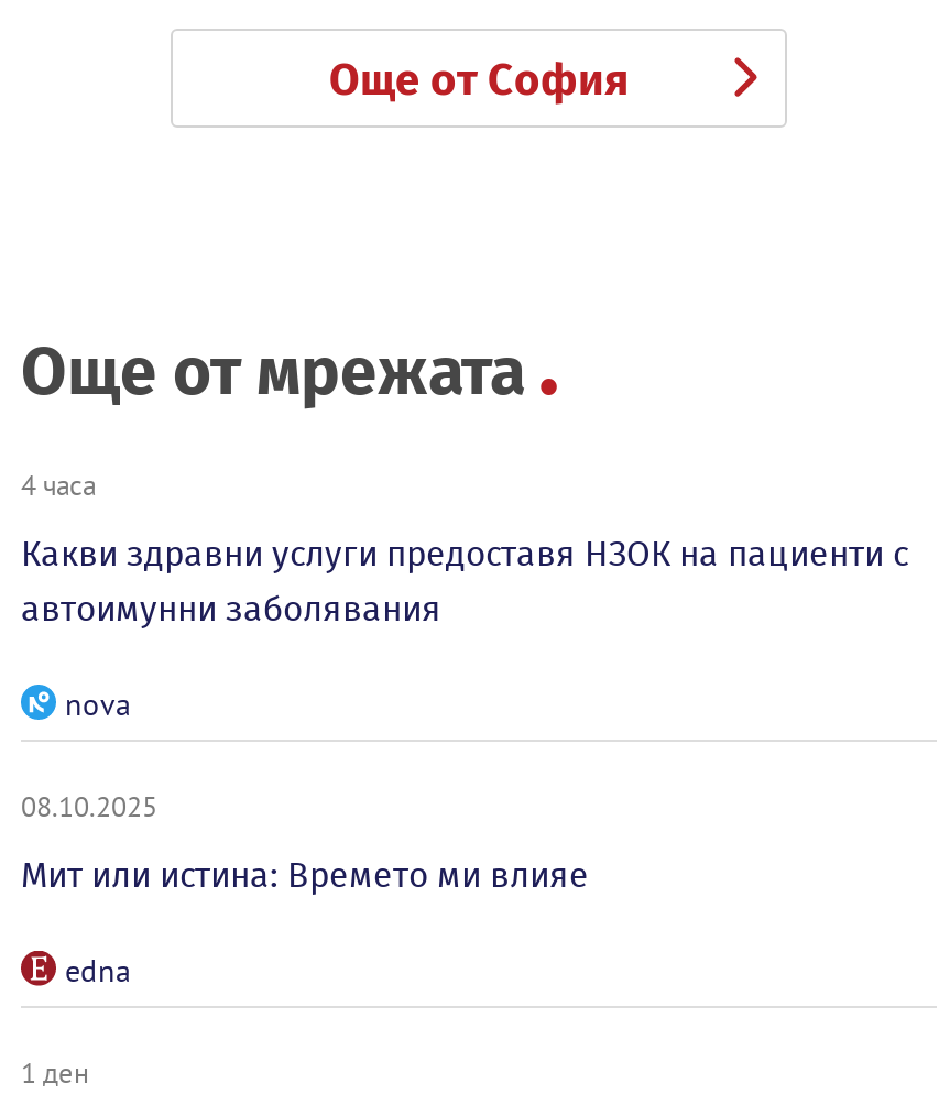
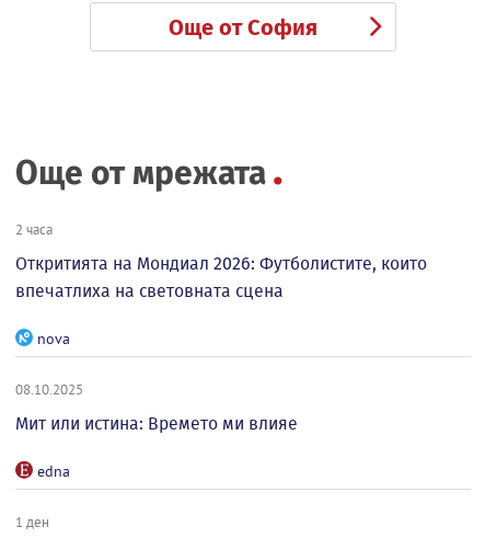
- 4 часа
+ 2 часа

- Какви здравни услуги предоставя НЗОК на пациенти с
- автоимунни заболявания
+ Откритията на Мондиал 2026: Футболистите, които
+ впечатлиха на световната сцена
